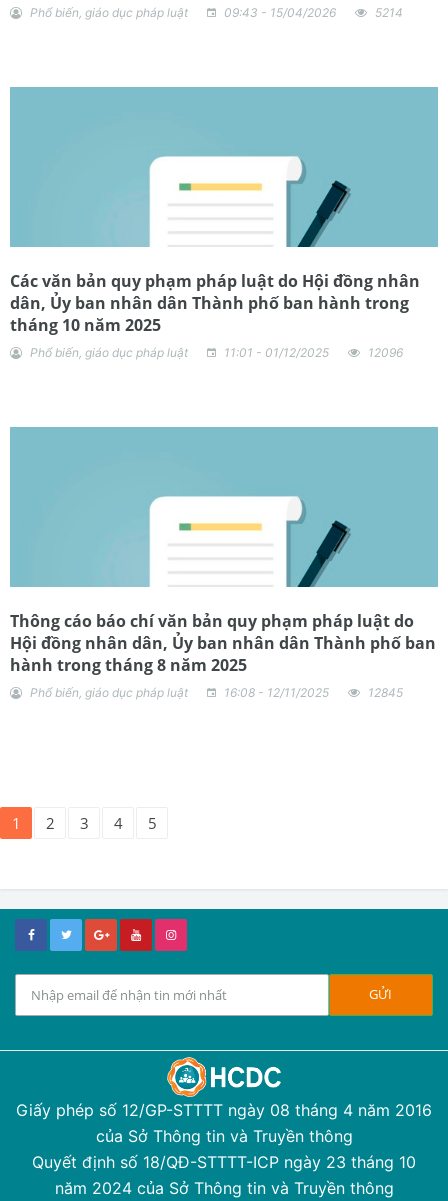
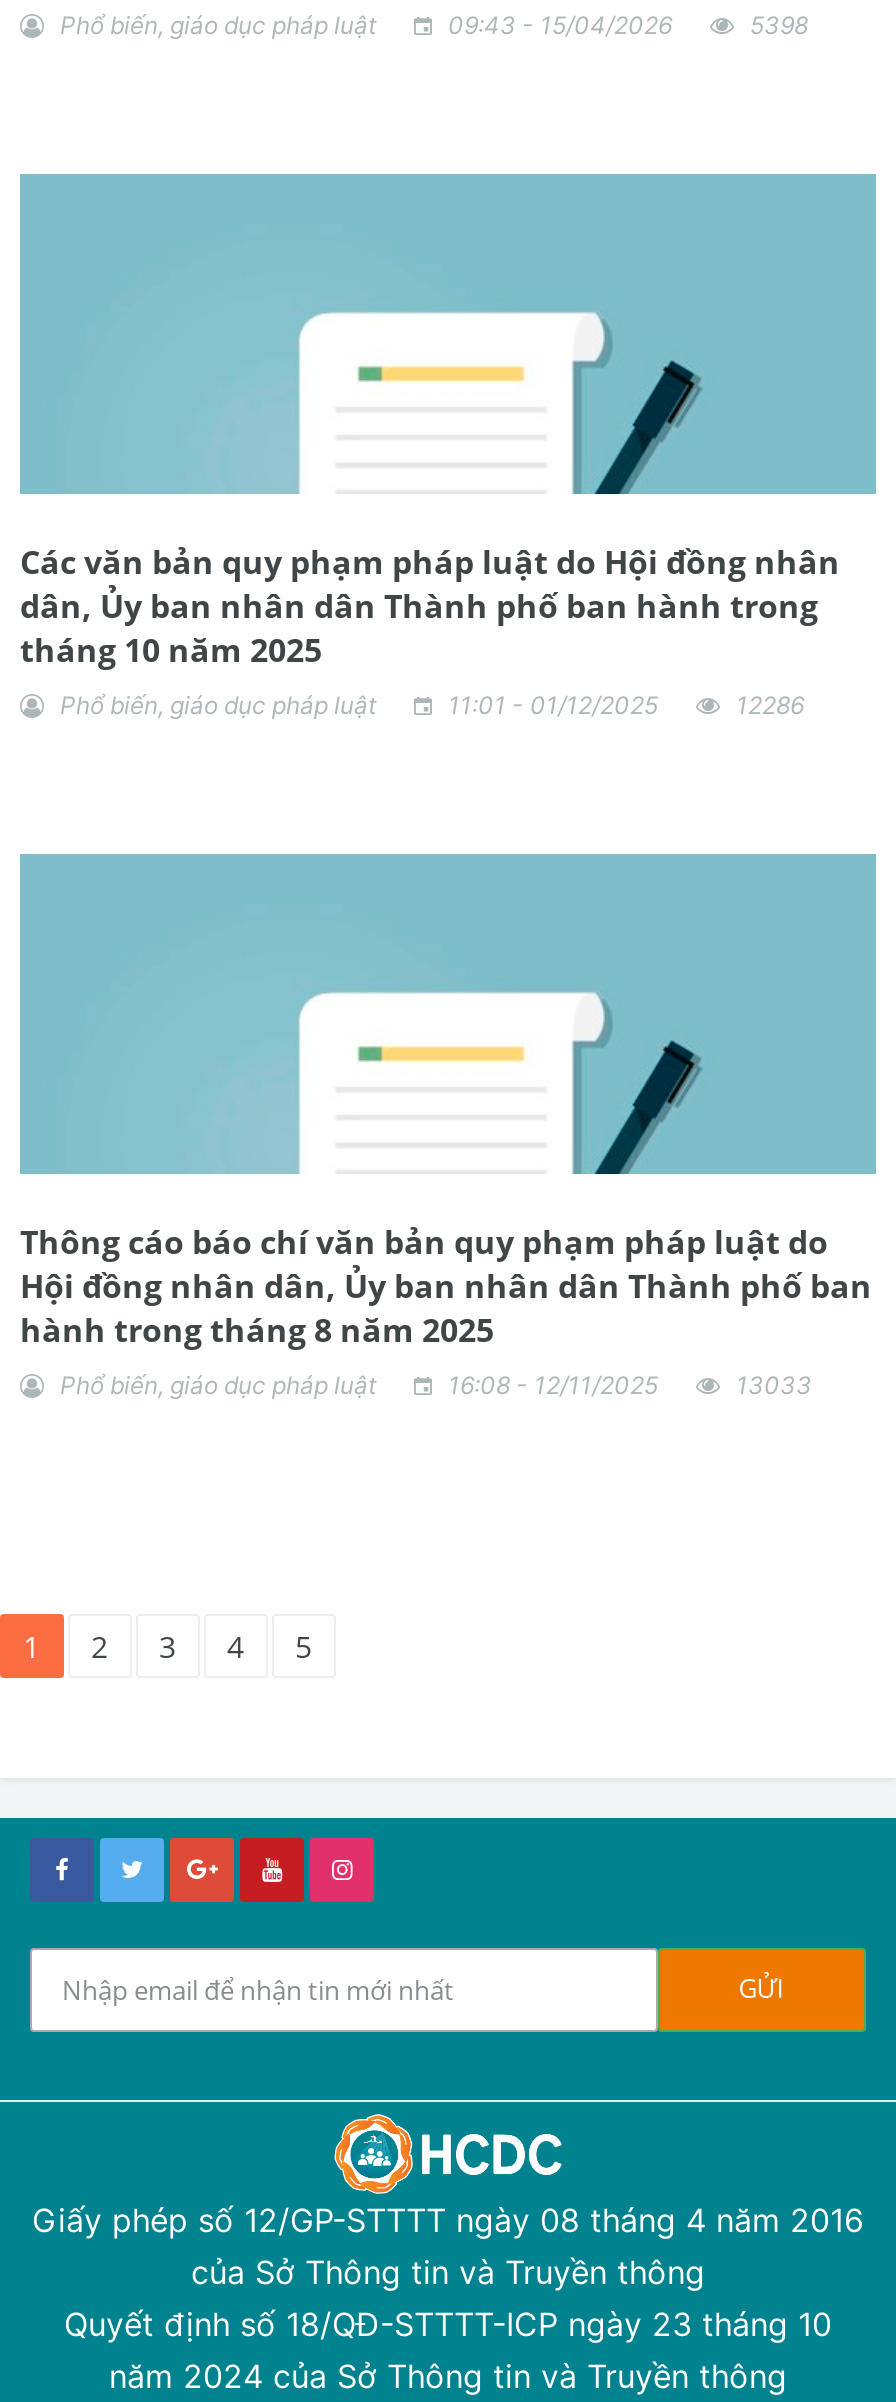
- 5214
+ 5398

- 12096
+ 12286

- 12845
+ 13033
